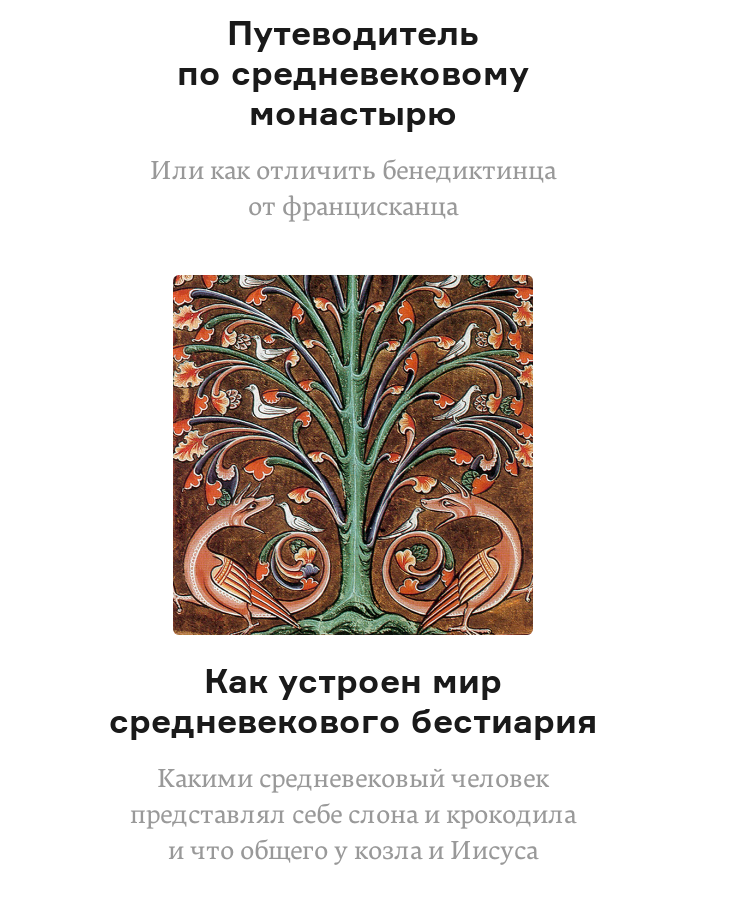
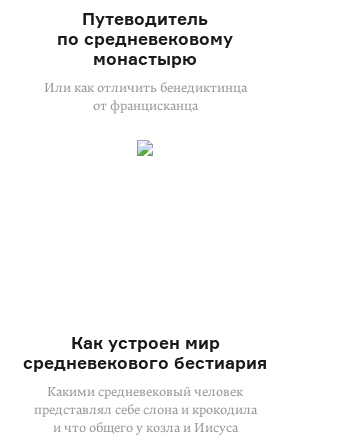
- [image]
